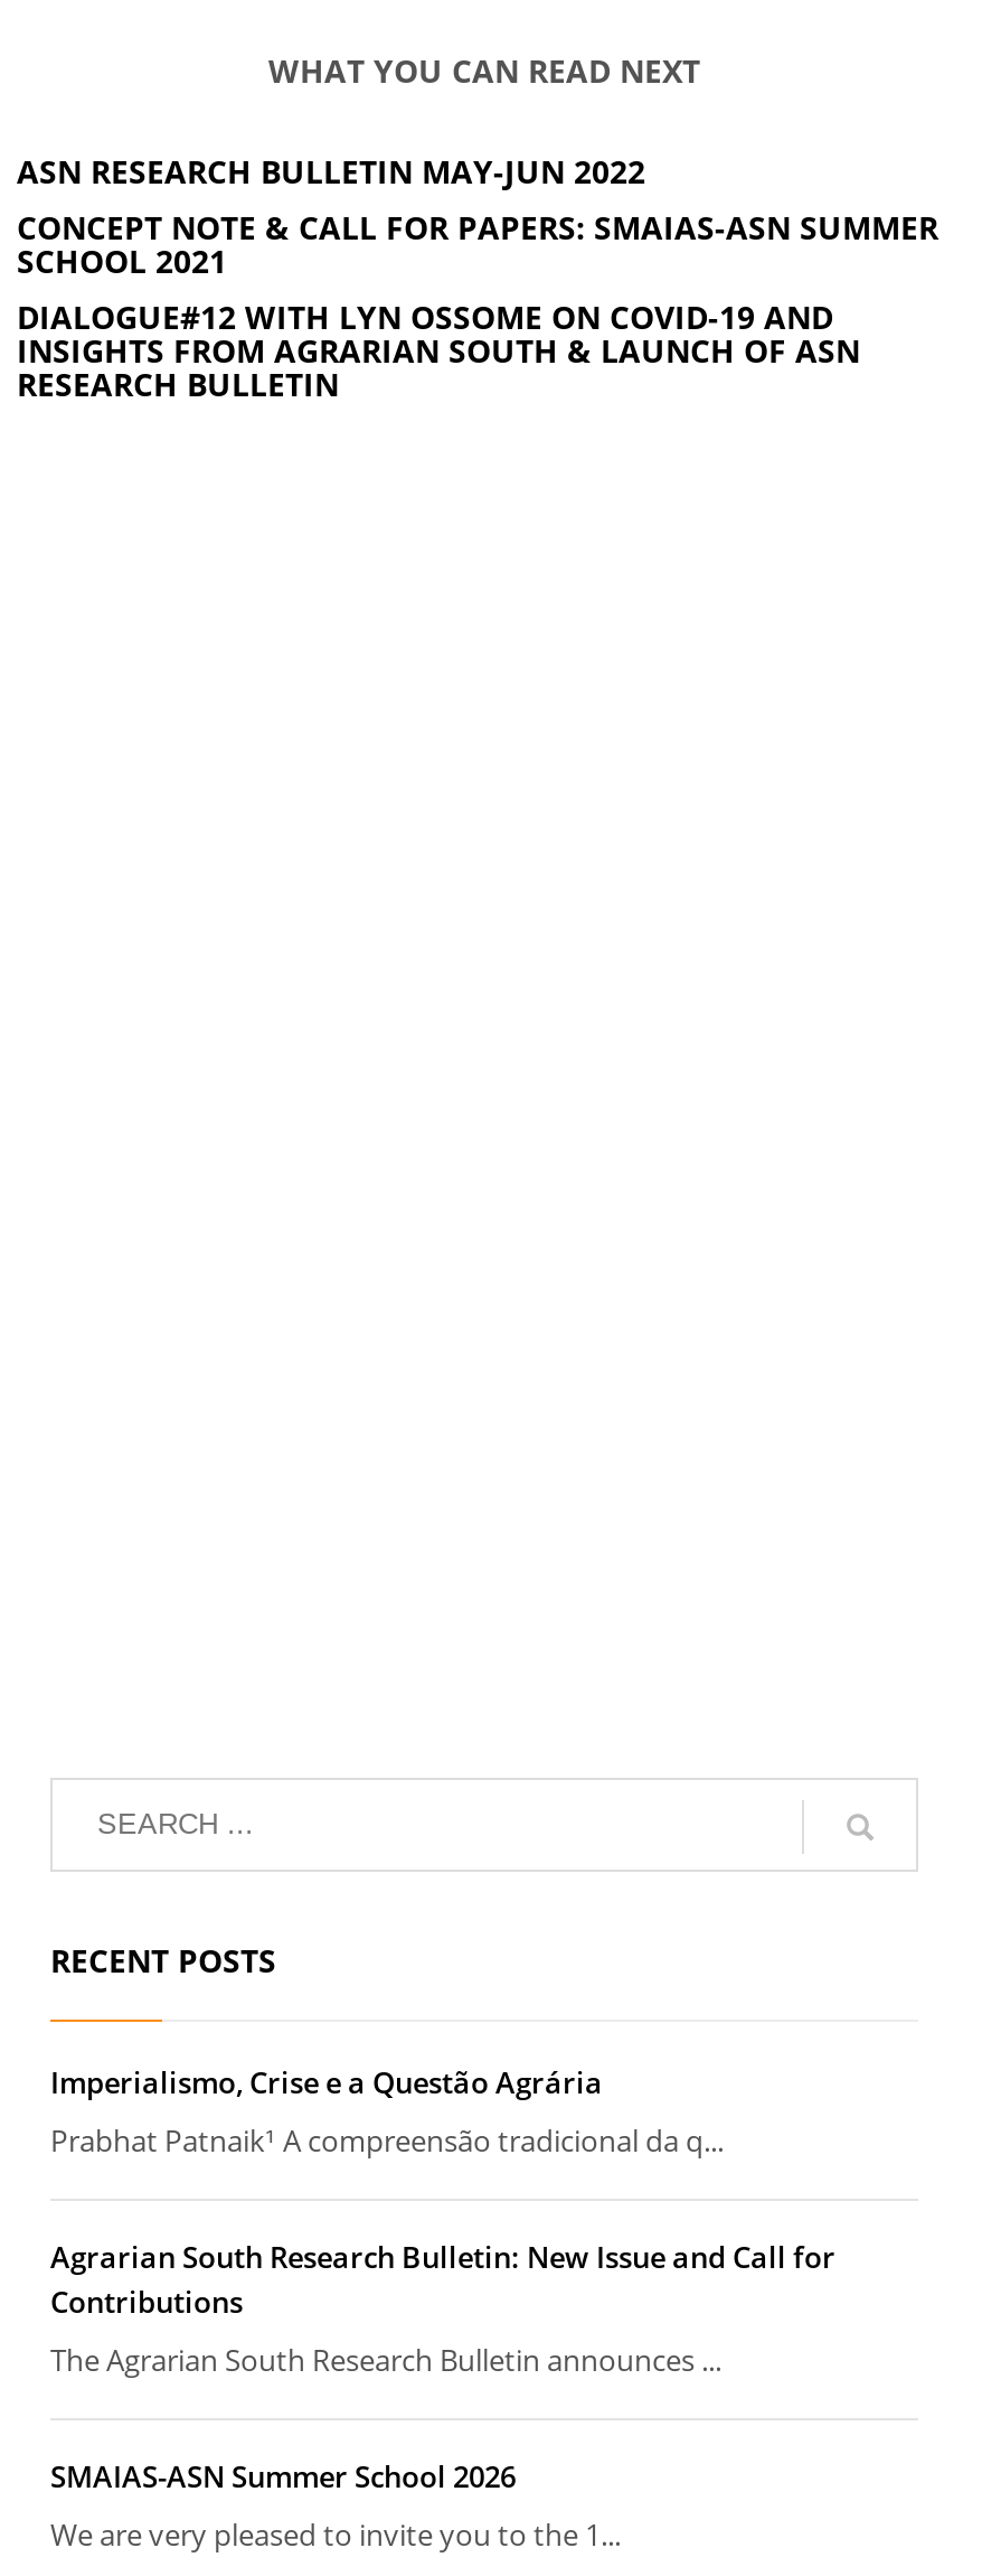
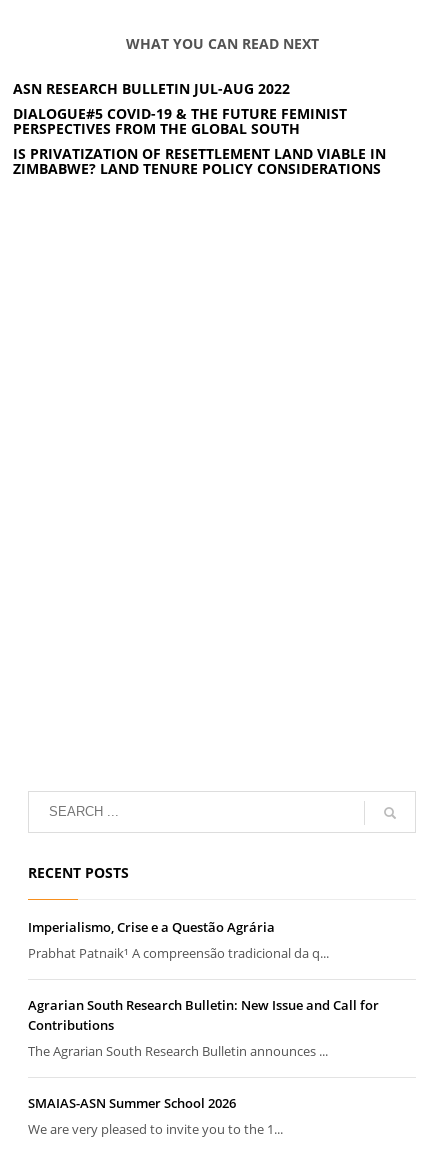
- ASN RESEARCH BULLETIN MAY-JUN 2022
- CONCEPT NOTE & CALL FOR PAPERS: SMAIAS-ASN SUMMER
- SCHOOL 2021
- DIALOGUE#12 WITH LYN OSSOME ON COVID-19 AND
- INSIGHTS FROM AGRARIAN SOUTH & LAUNCH OF ASN
- RESEARCH BULLETIN
+ ASN RESEARCH BULLETIN JUL-AUG 2022
+ DIALOGUE#5 COVID-19 & THE FUTURE FEMINIST
+ PERSPECTIVES FROM THE GLOBAL SOUTH
+ IS PRIVATIZATION OF RESETTLEMENT LAND VIABLE IN
+ ZIMBABWE? LAND TENURE POLICY CONSIDERATIONS
